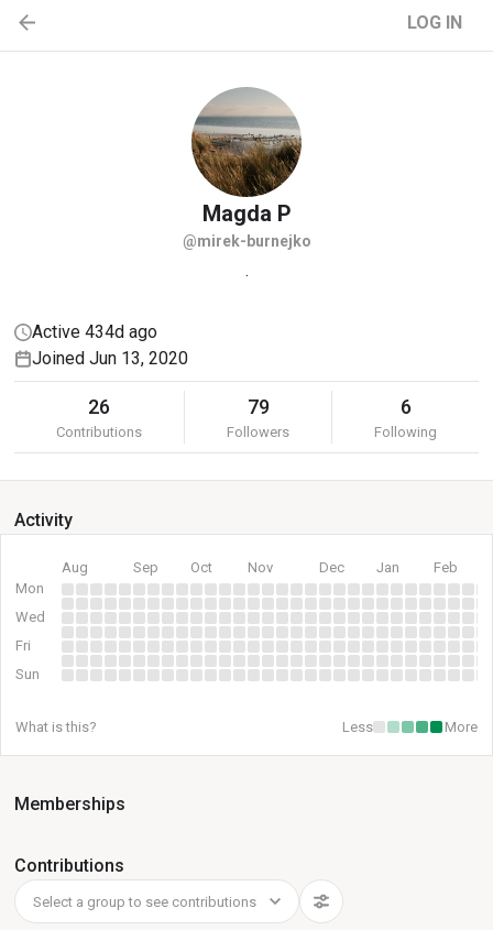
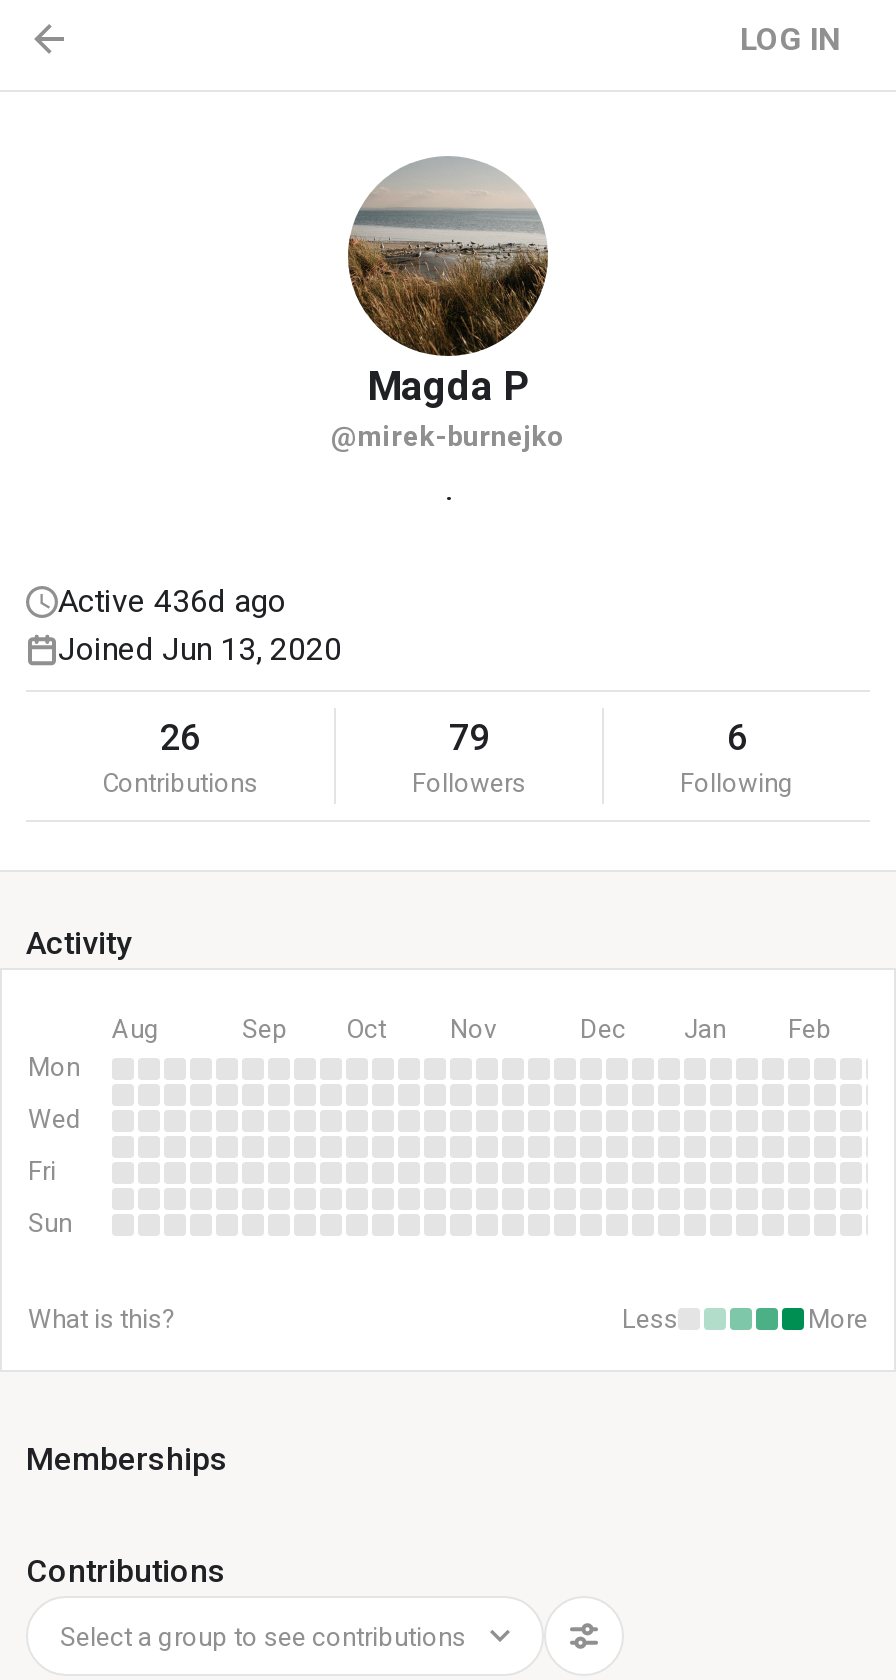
- Active 434d ago
+ Active 436d ago
